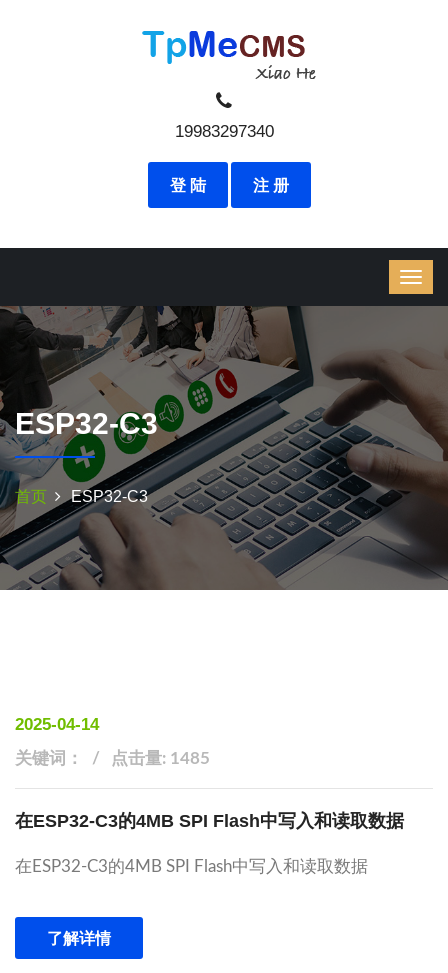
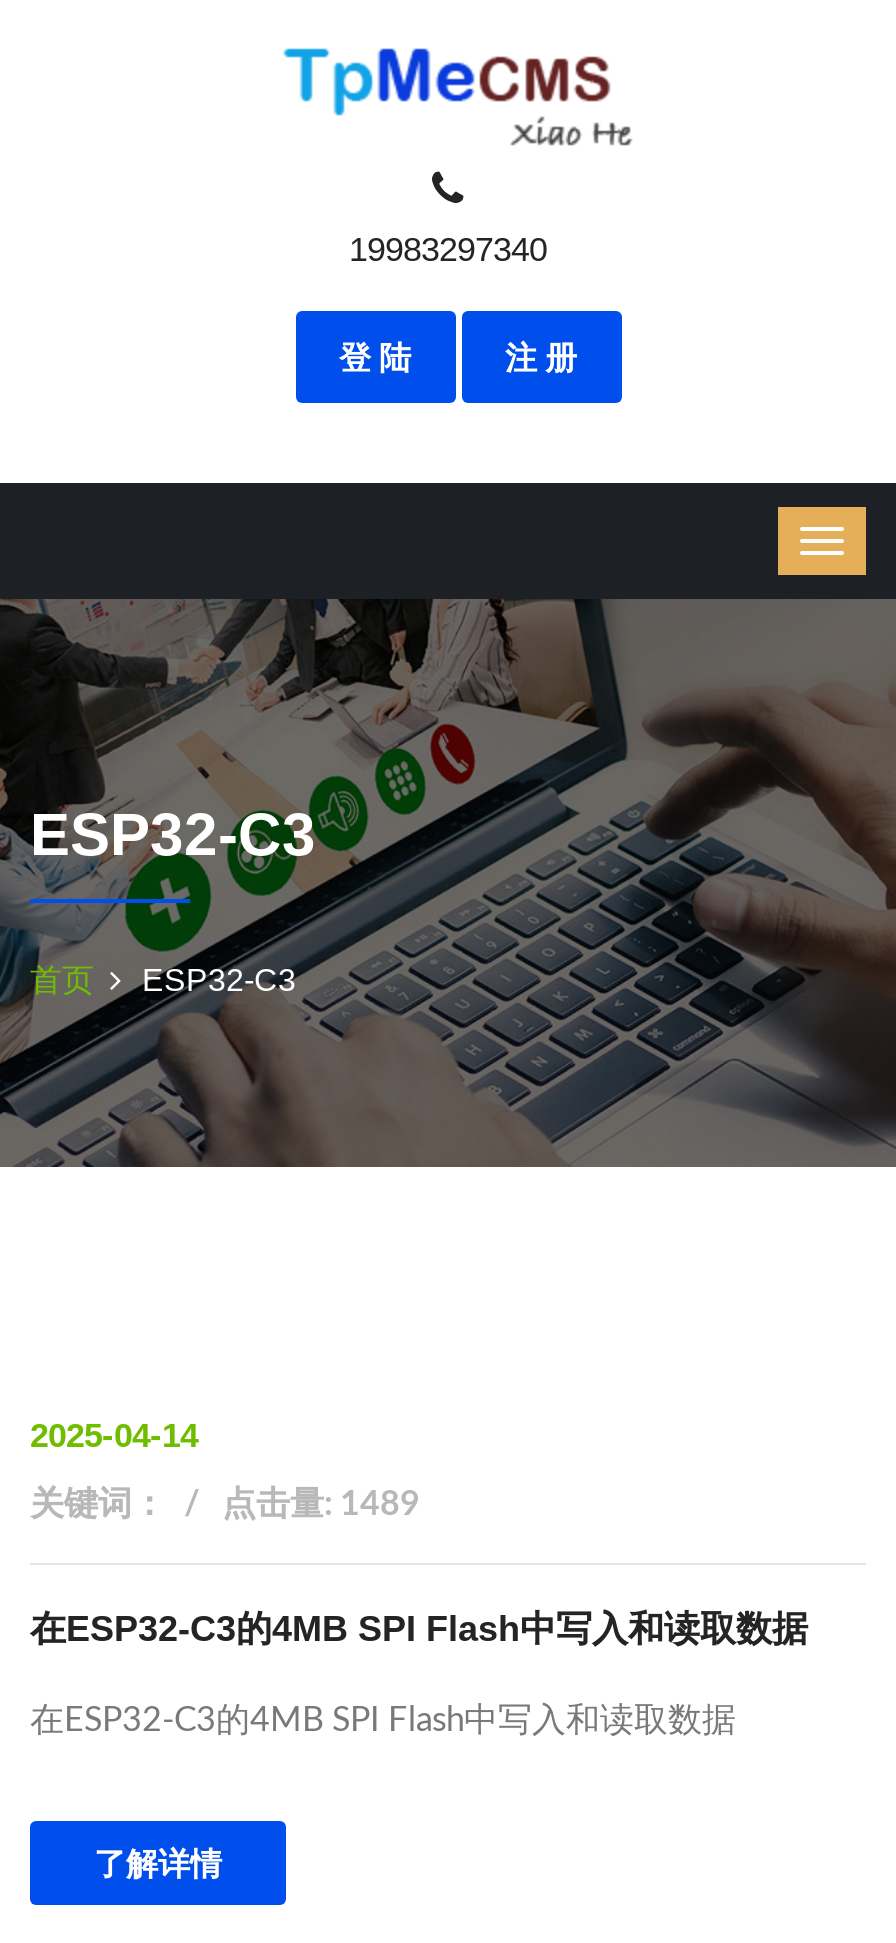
- 关键词： 点击量: 1485
+ 关键词： 点击量: 1489
